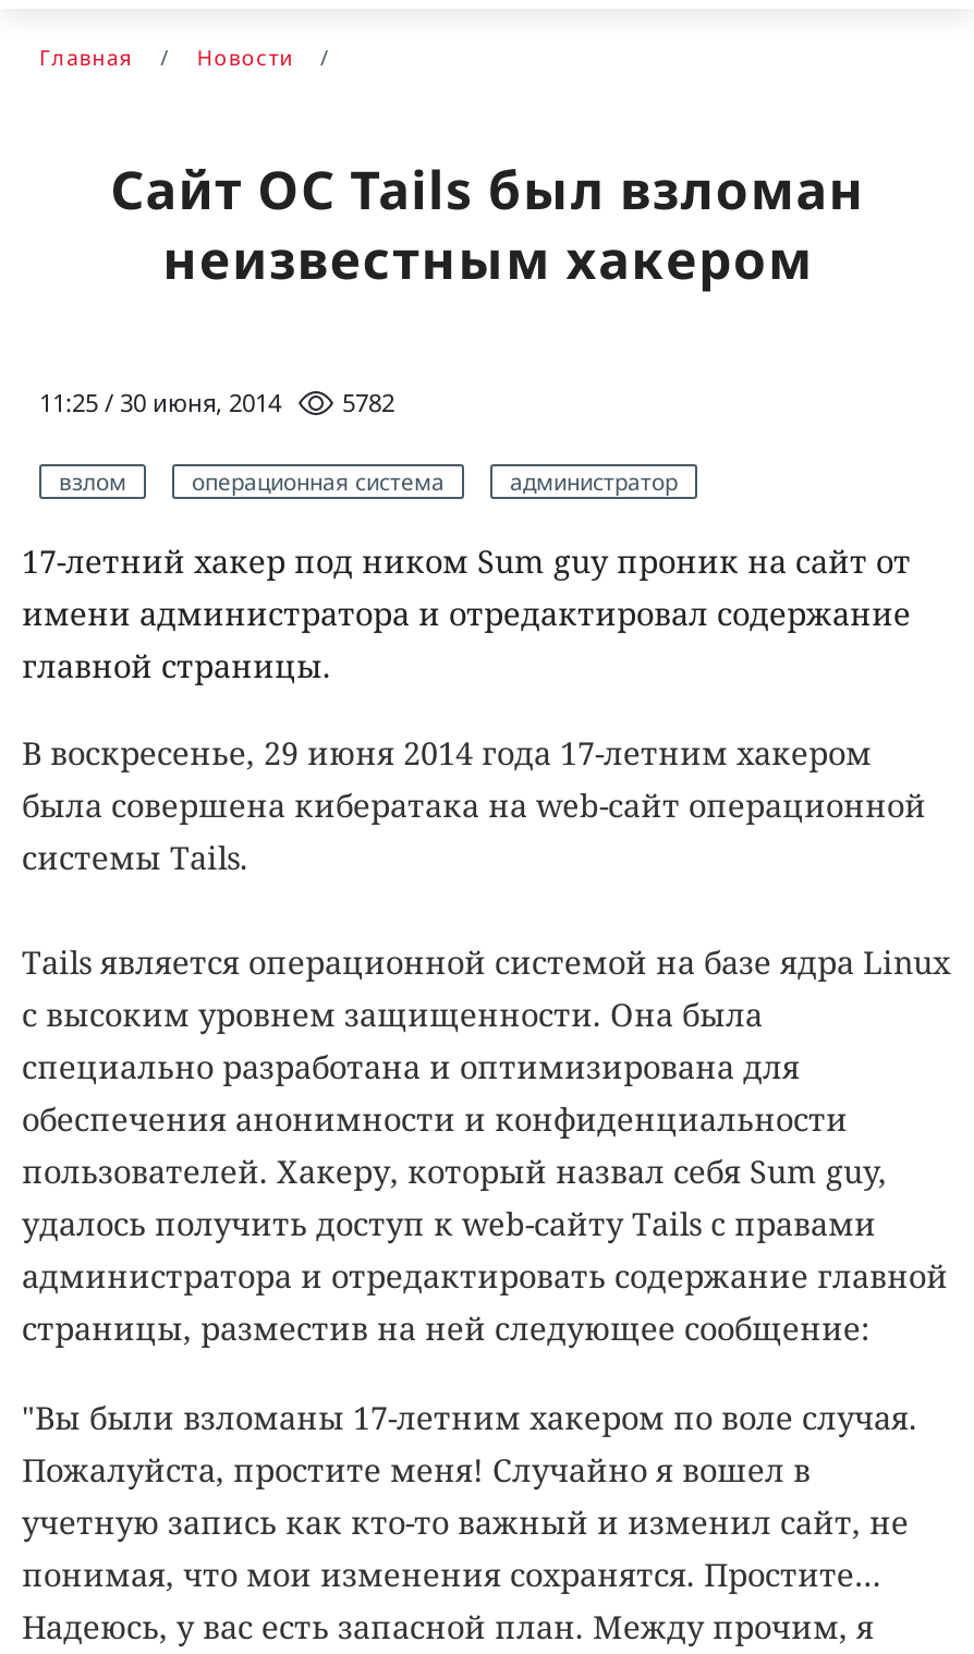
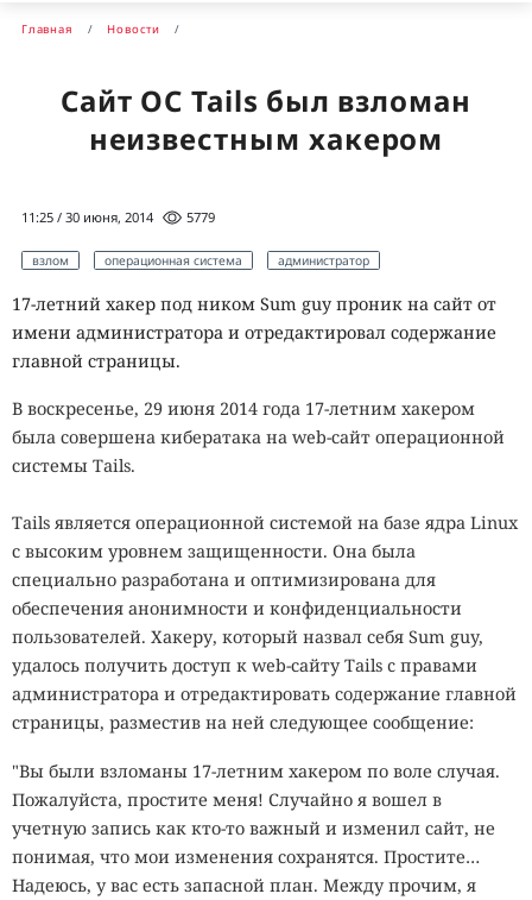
- 11:25 / 30 июня, 2014 5782
+ 11:25 / 30 июня, 2014 5779
